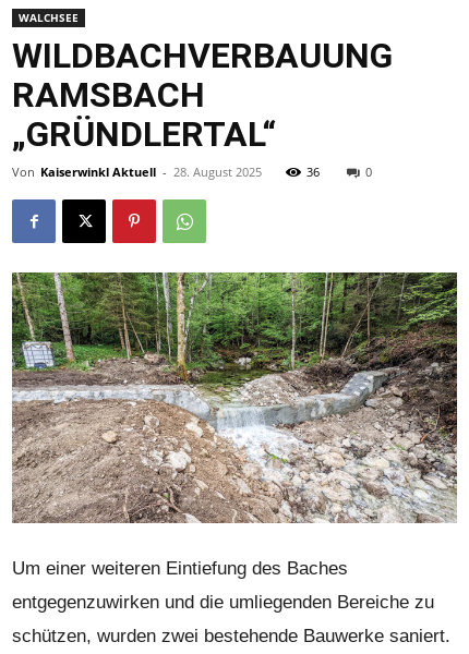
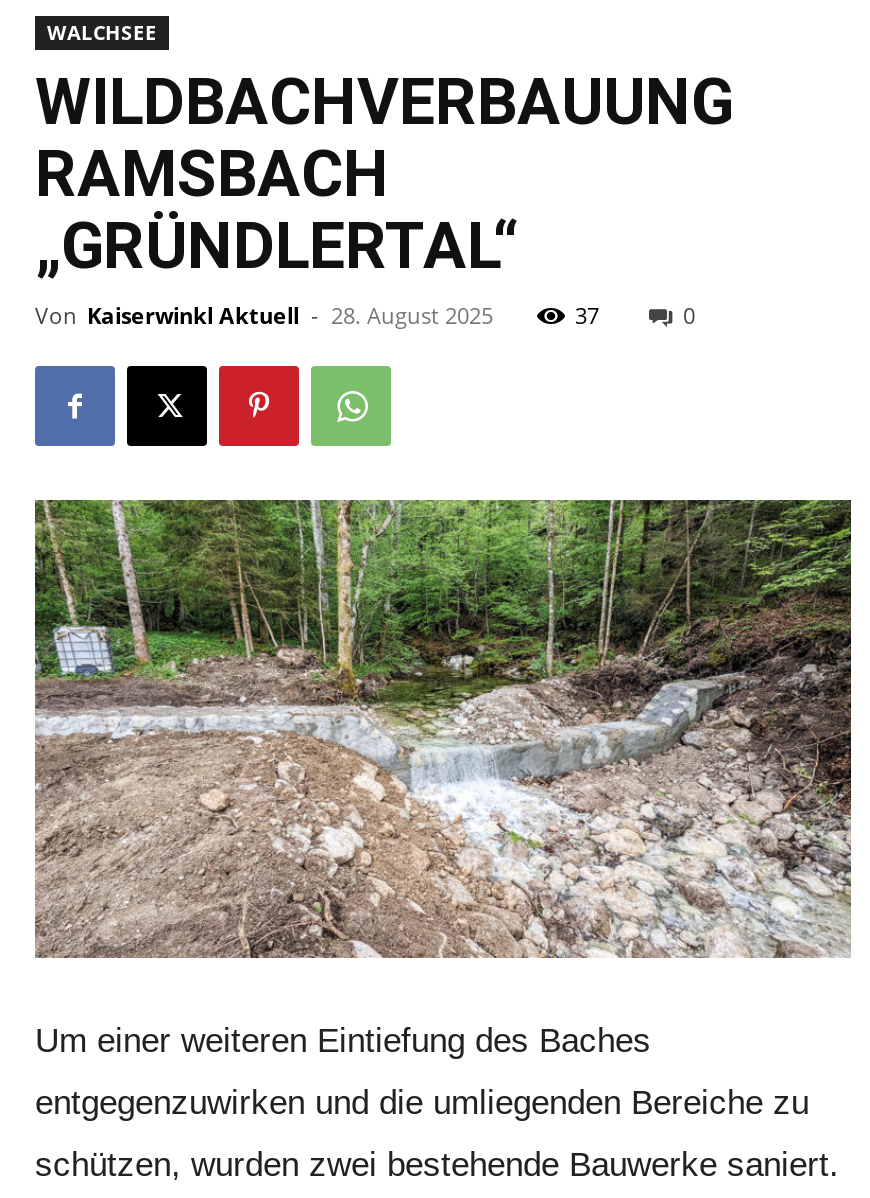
- 36
+ 37
